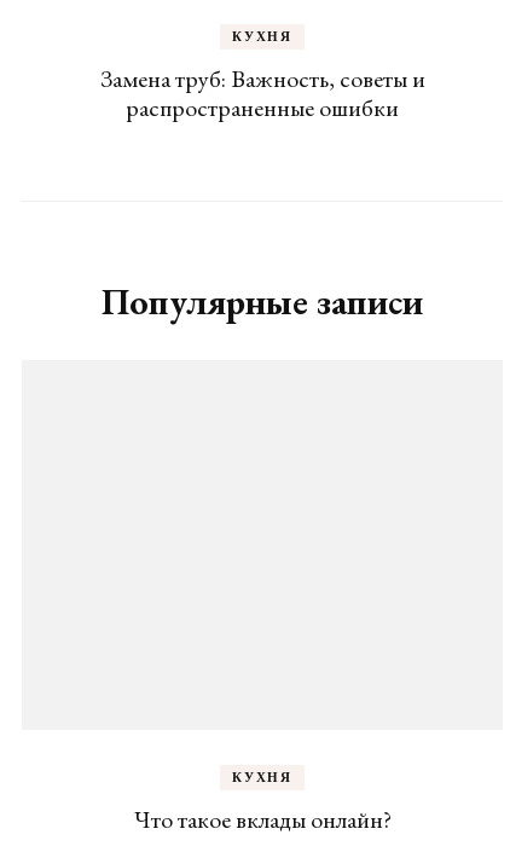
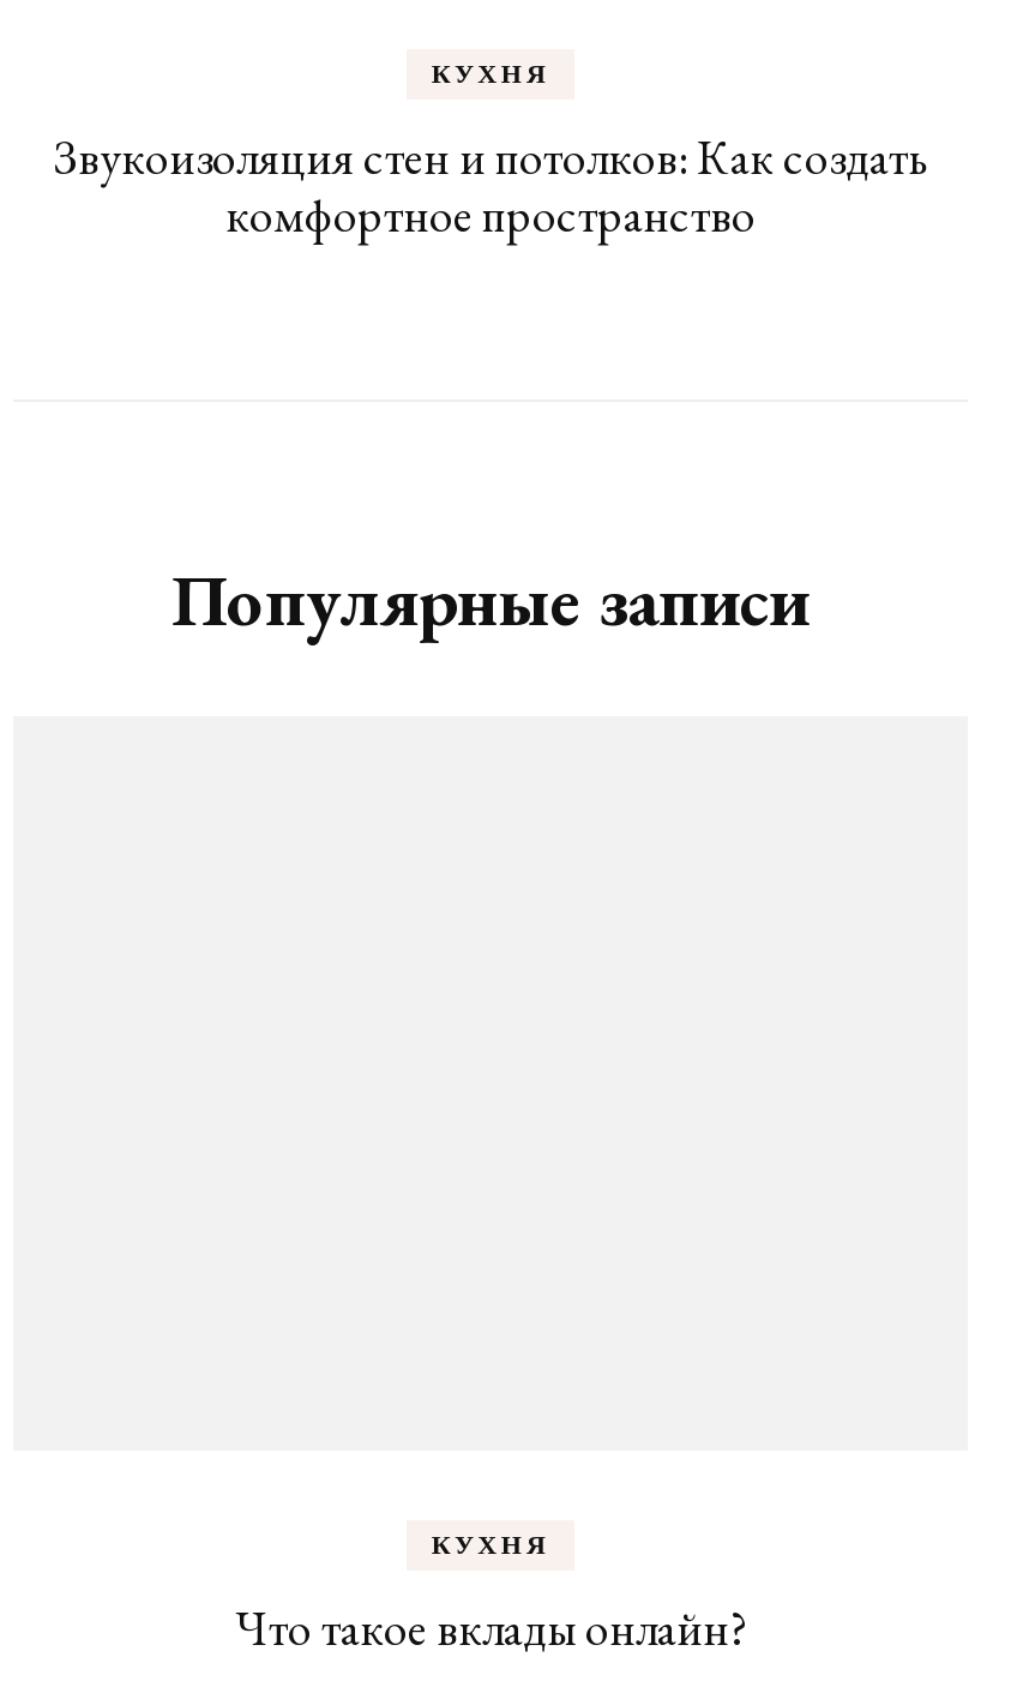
- Замена труб: Важность, советы и
- распространенные ошибки
+ Звукоизоляция стен и потолков: Как создать
+ комфортное пространство
